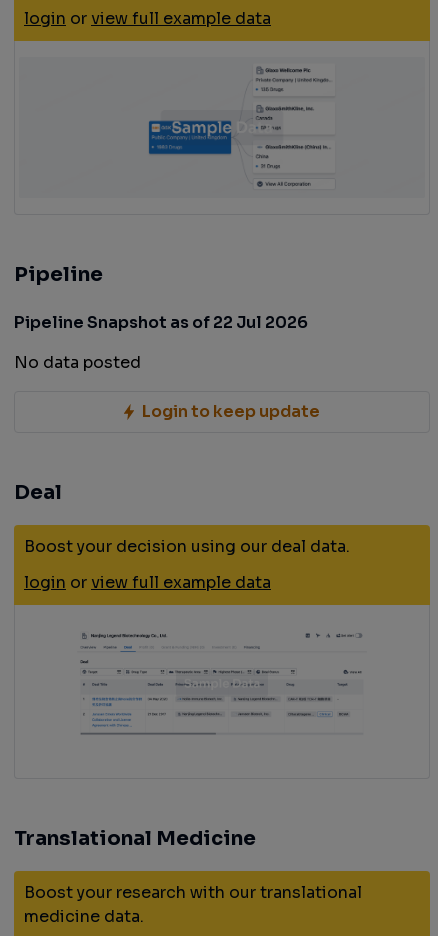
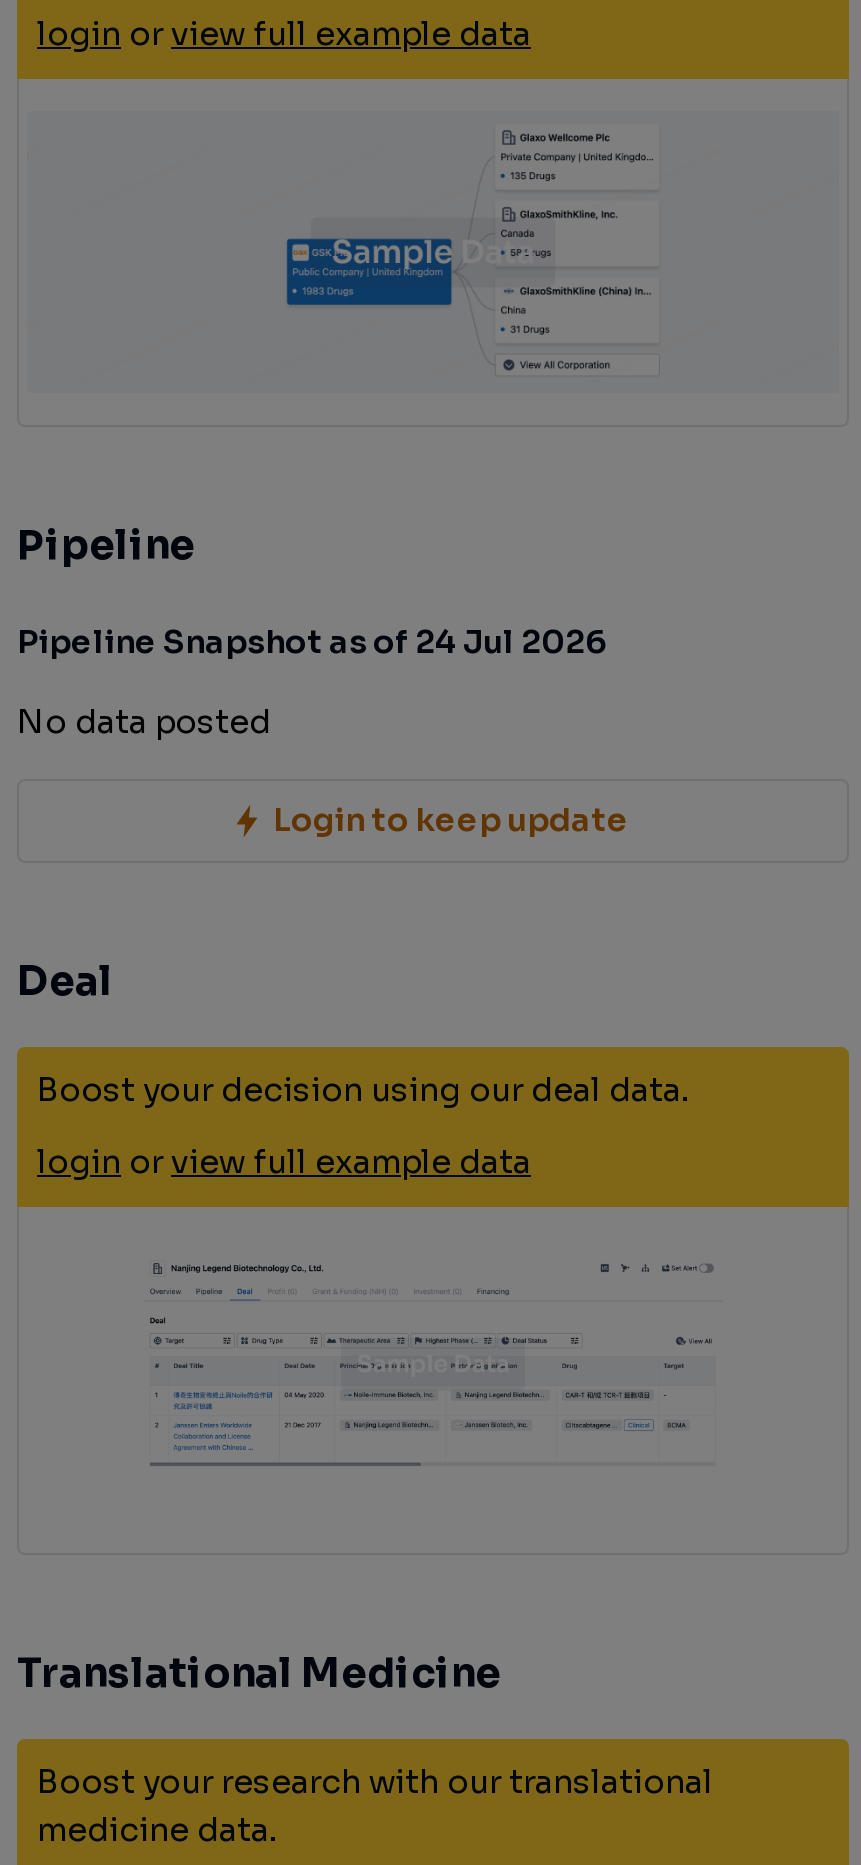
- Pipeline Snapshot as of 22 Jul 2026
+ Pipeline Snapshot as of 24 Jul 2026
